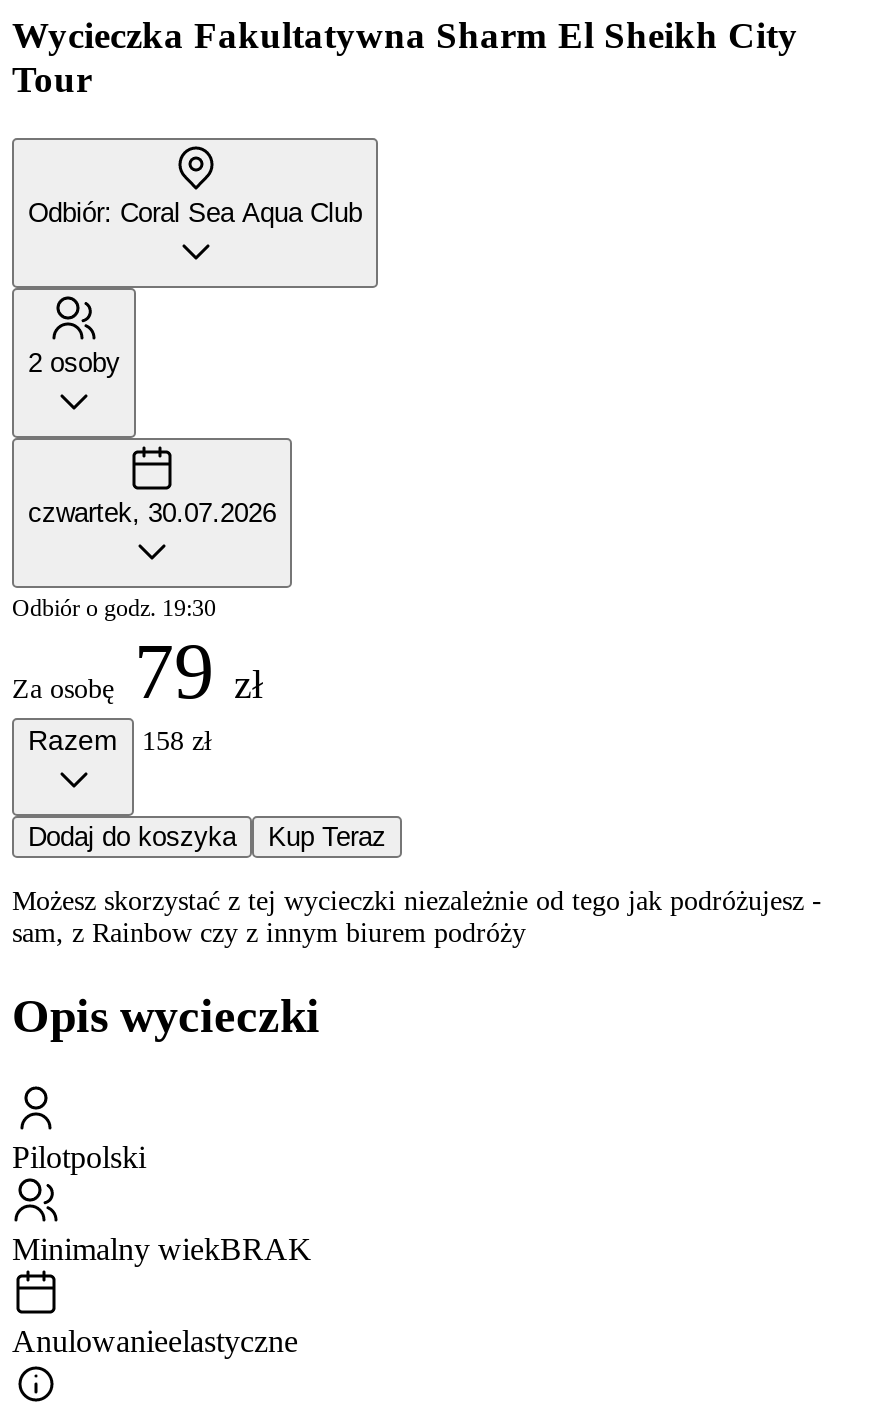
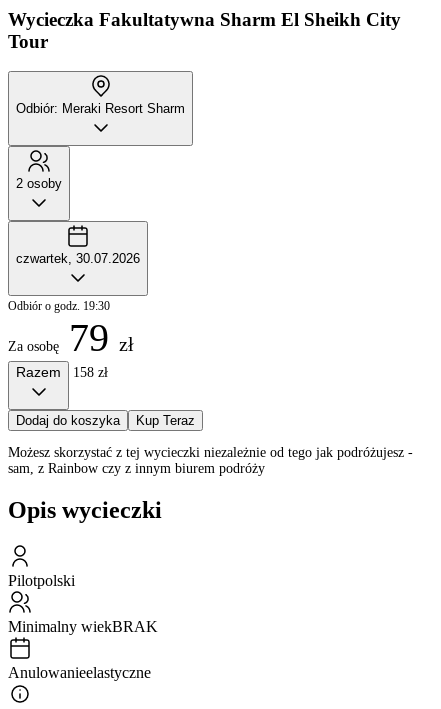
- Odbiór: Coral Sea Aqua Club
+ Odbiór: Meraki Resort Sharm
